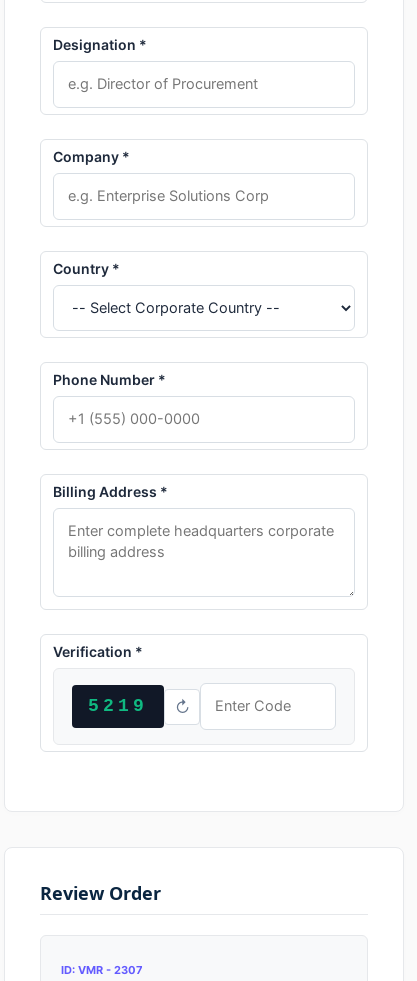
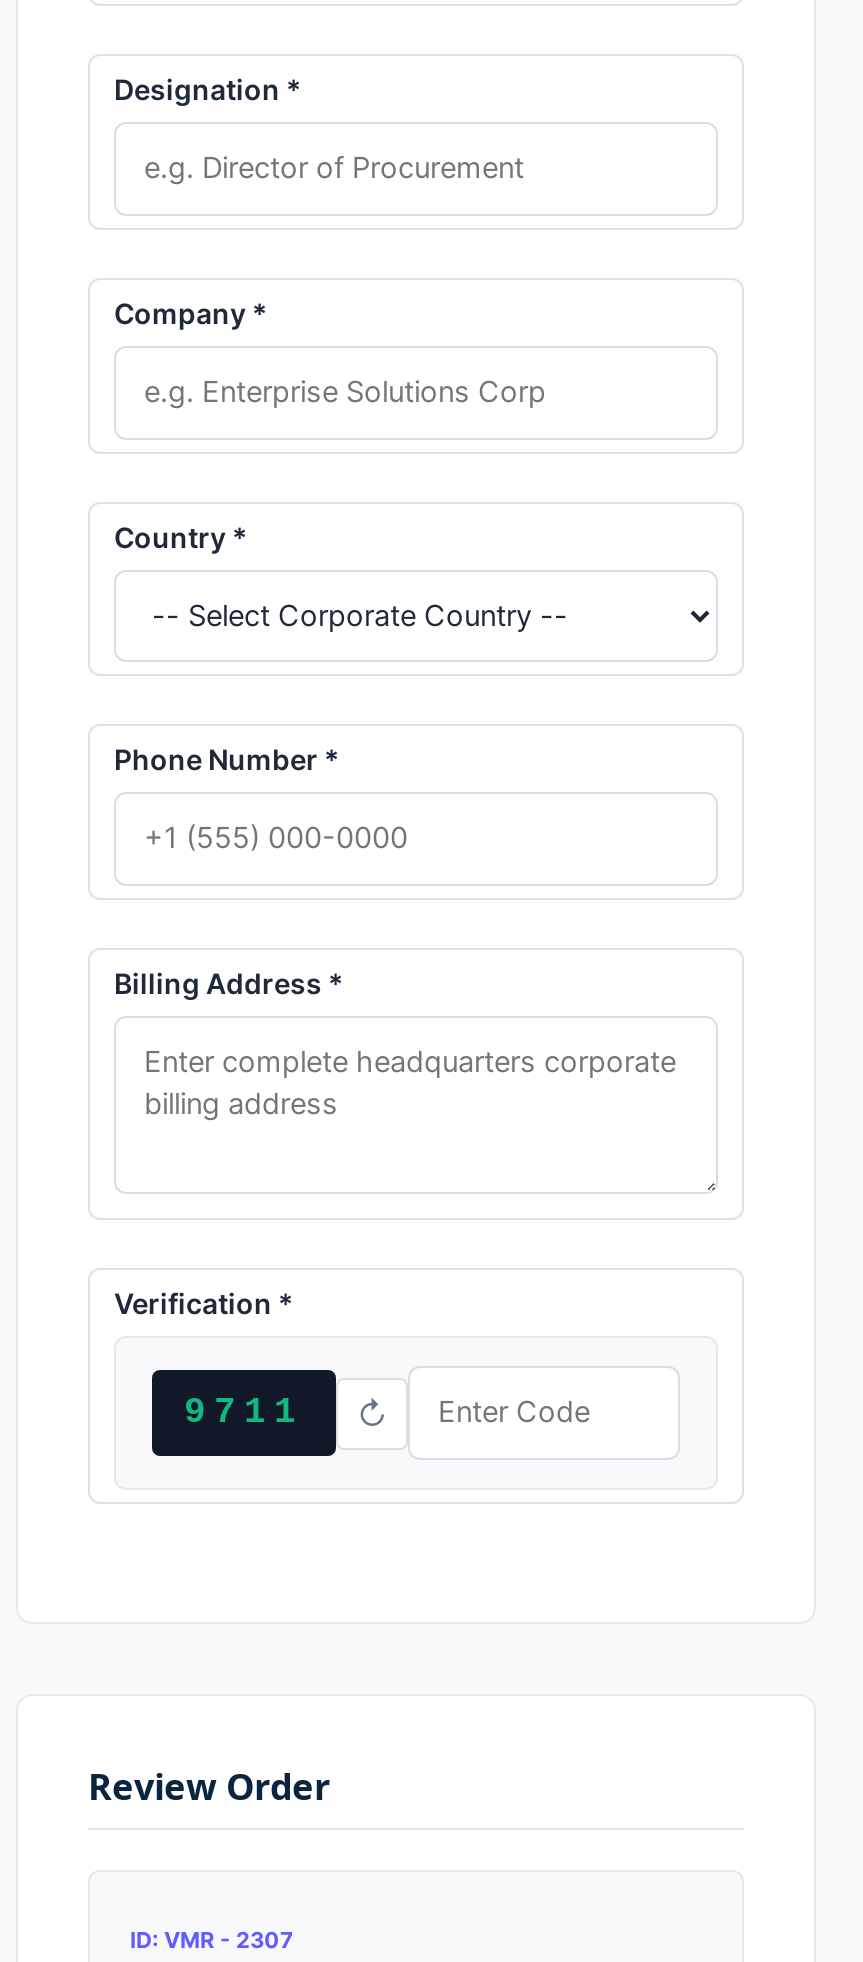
- 5219
+ 9711
